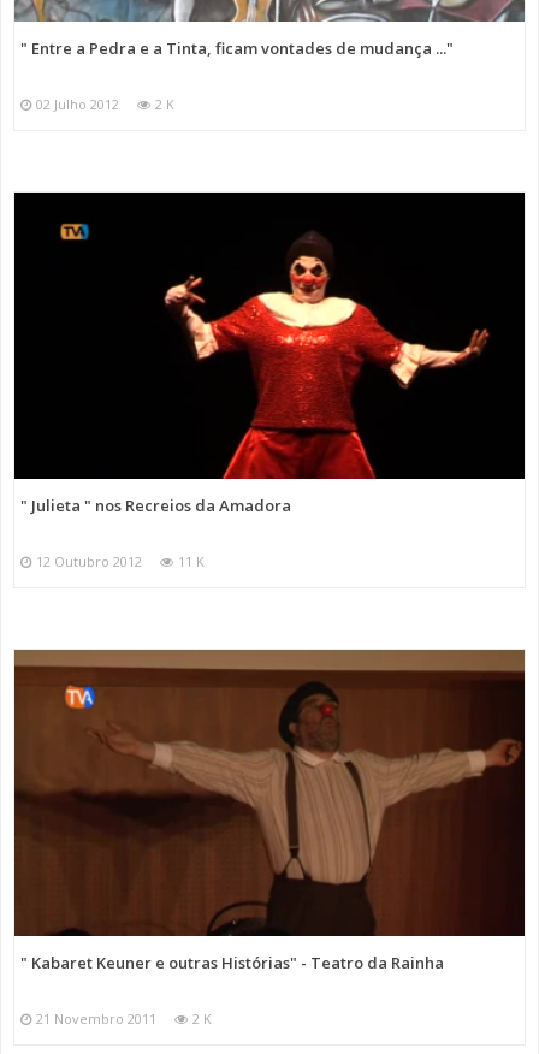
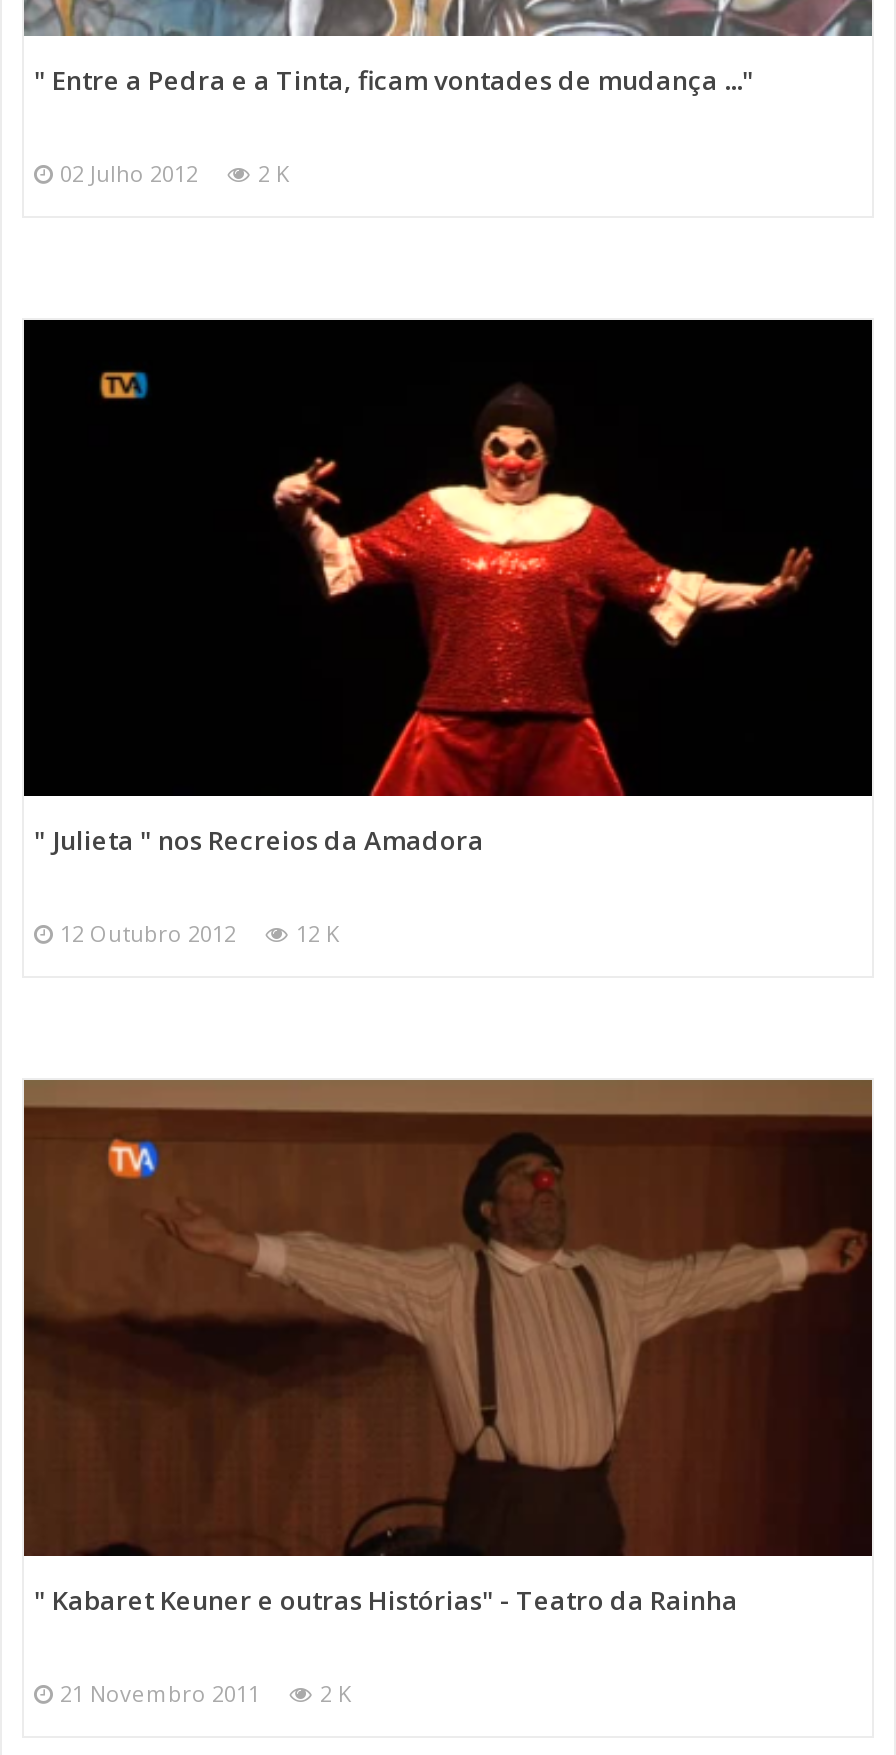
- 12 Outubro 2012 11 K
+ 12 Outubro 2012 12 K
